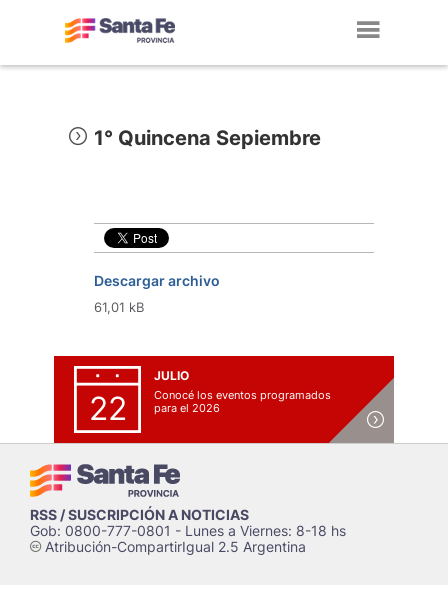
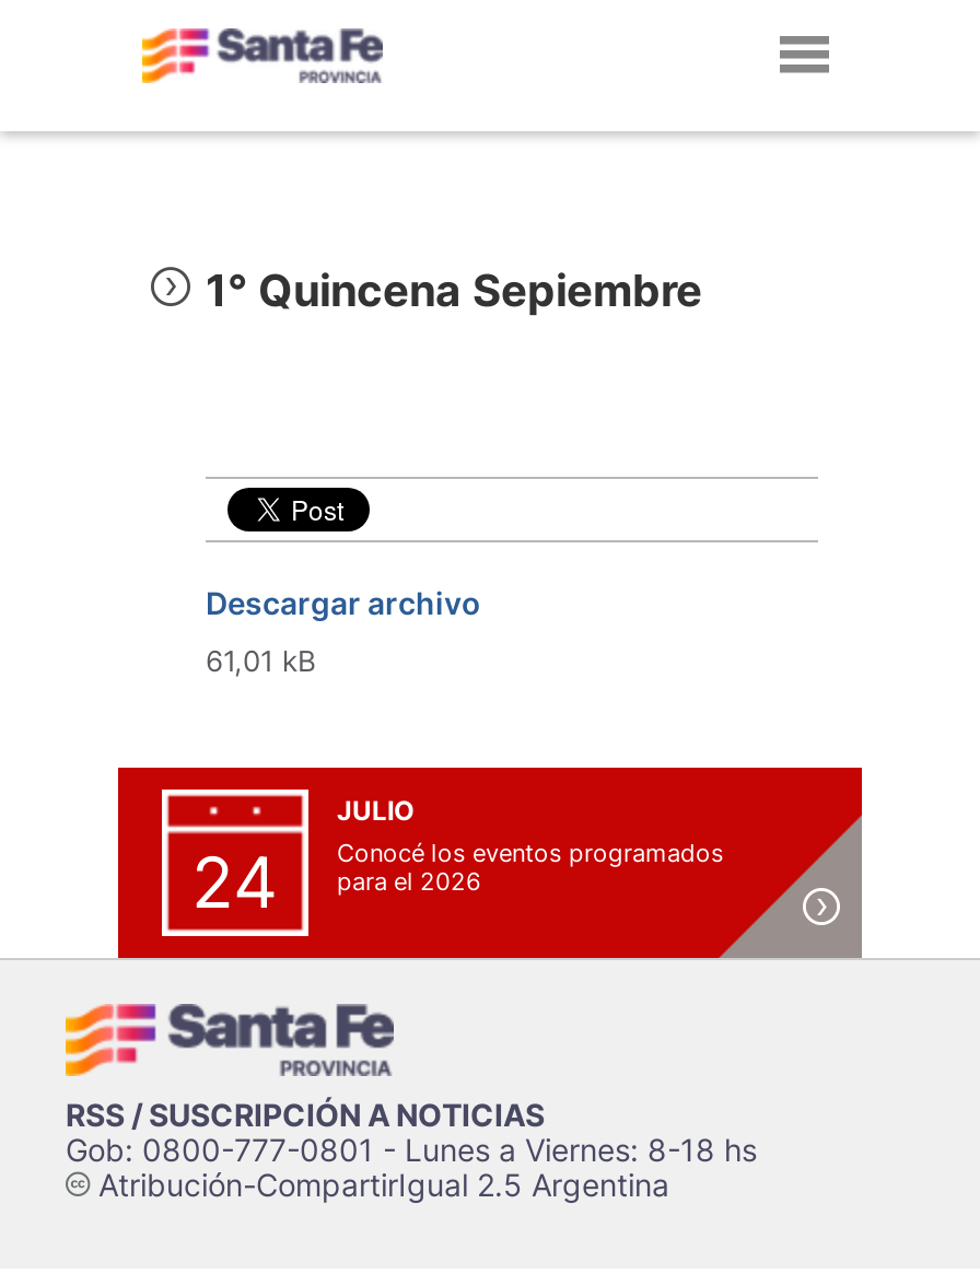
- 22 Conocé los eventos programados para el 2026
+ 24 Conocé los eventos programados para el 2026
